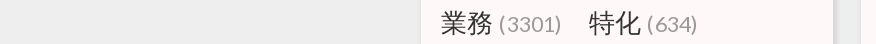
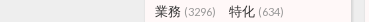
- 業務 (3301) 特化 (634)
+ 業務 (3296) 特化 (634)
